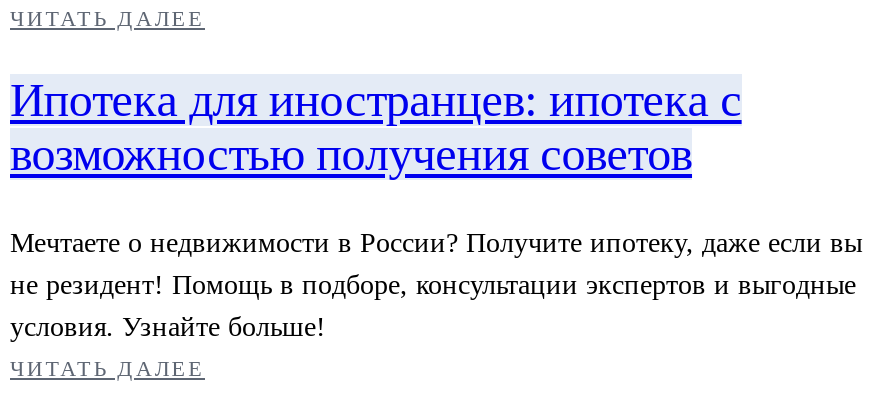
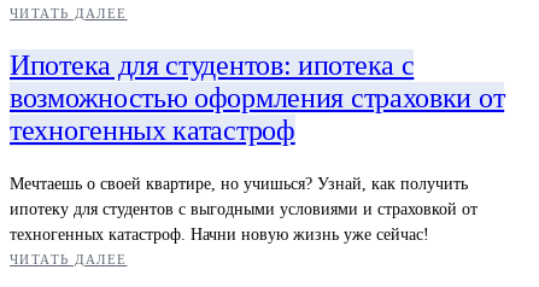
- Ипотека для иностранцев: ипотека с
- возможностью получения советов
+ Ипотека для студентов: ипотека с
+ возможностью оформления страховки от
+ техногенных катастроф

- Мечтаете о недвижимости в России? Получите ипотеку, даже если вы
- не резидент! Помощь в подборе, консультации экспертов и выгодные
- условия. Узнайте больше!
+ Мечтаешь о своей квартире, но учишься? Узнай, как получить
+ ипотеку для студентов с выгодными условиями и страховкой от
+ техногенных катастроф. Начни новую жизнь уже сейчас!
